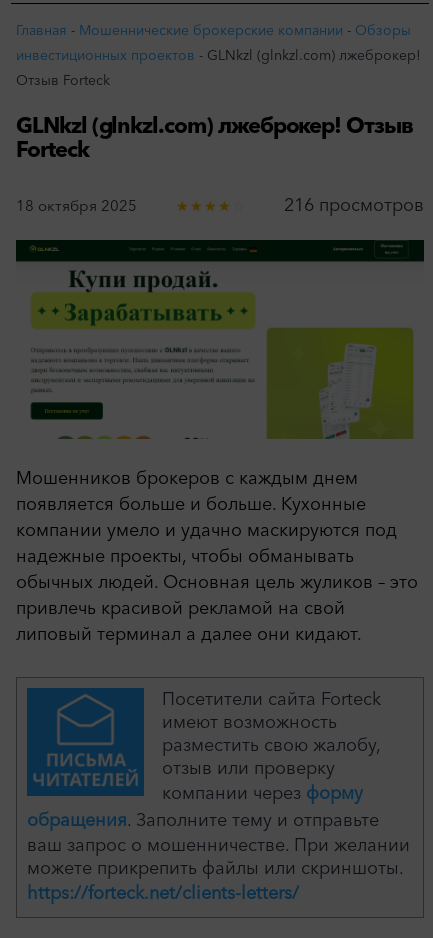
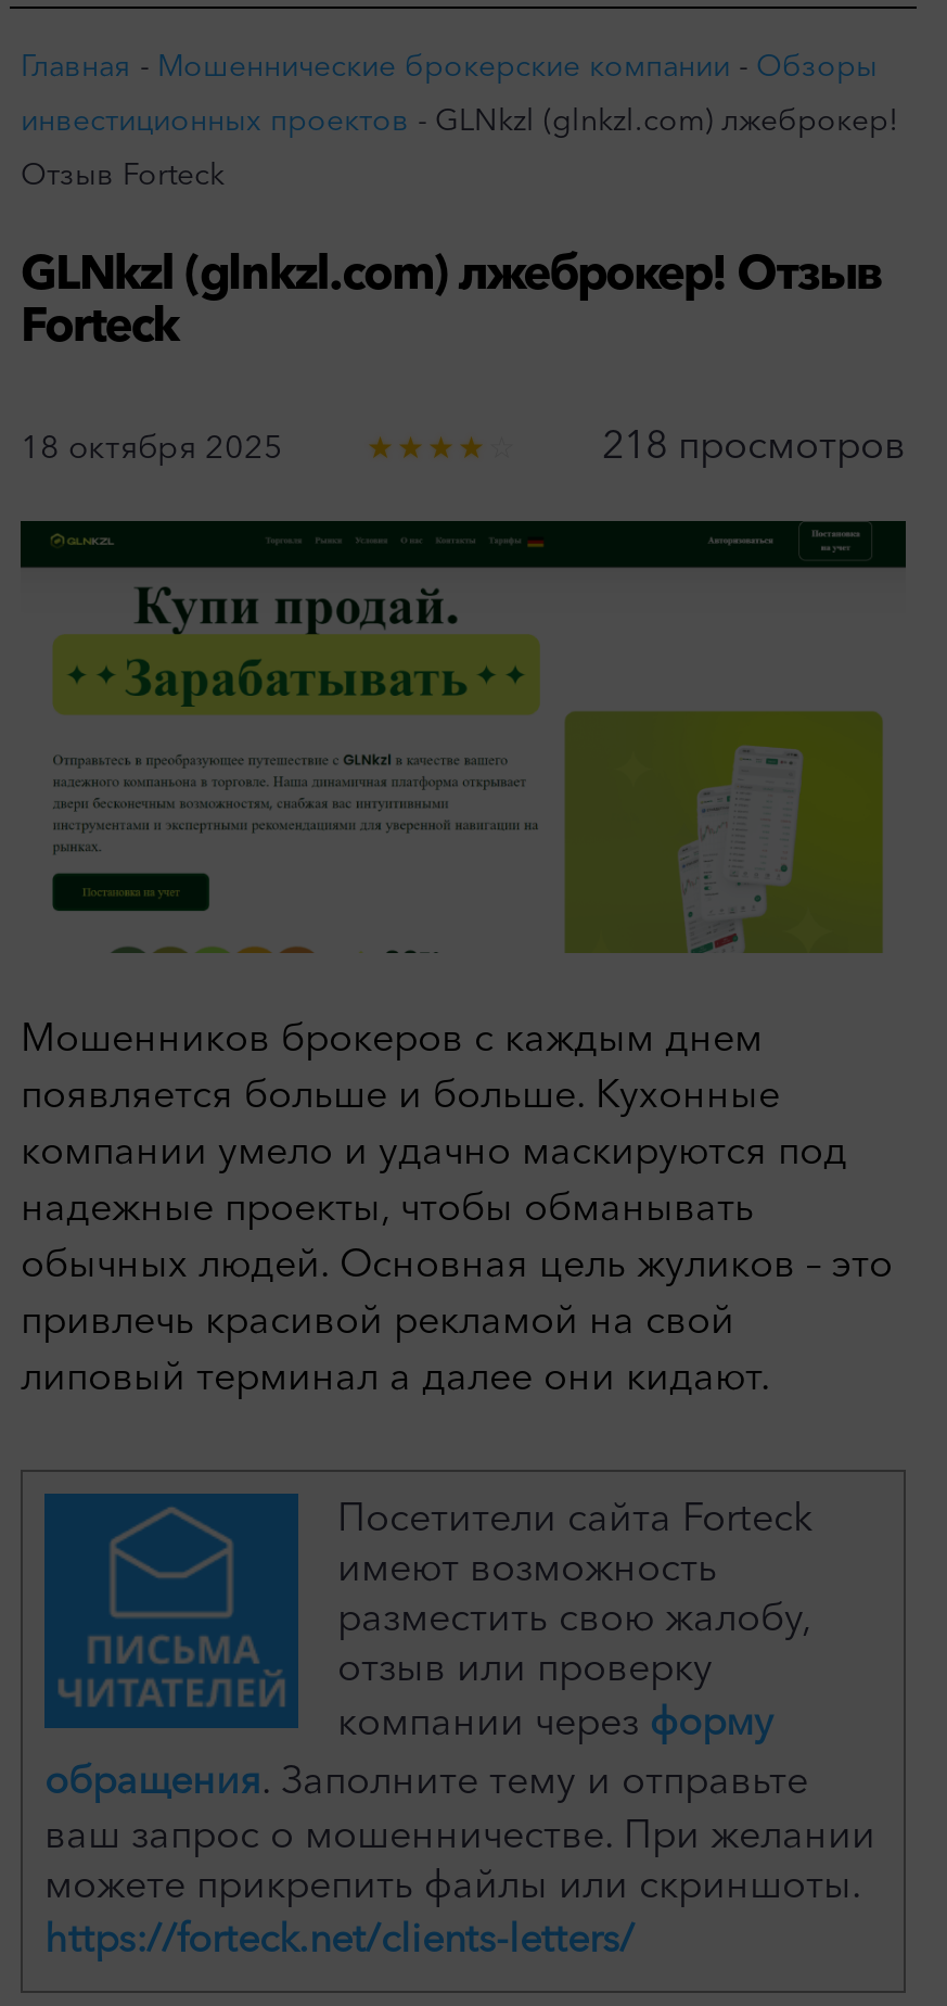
- 216 просмотров
+ 218 просмотров
